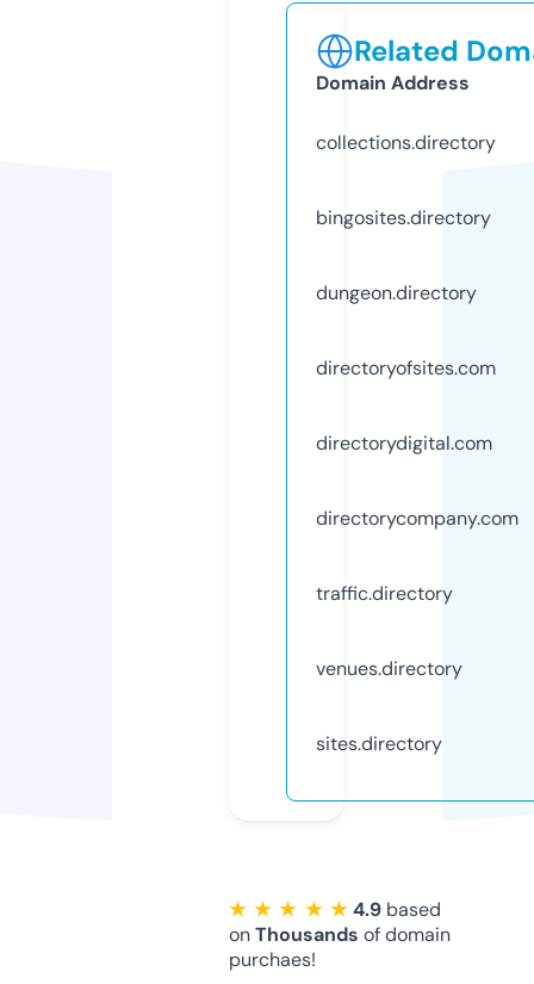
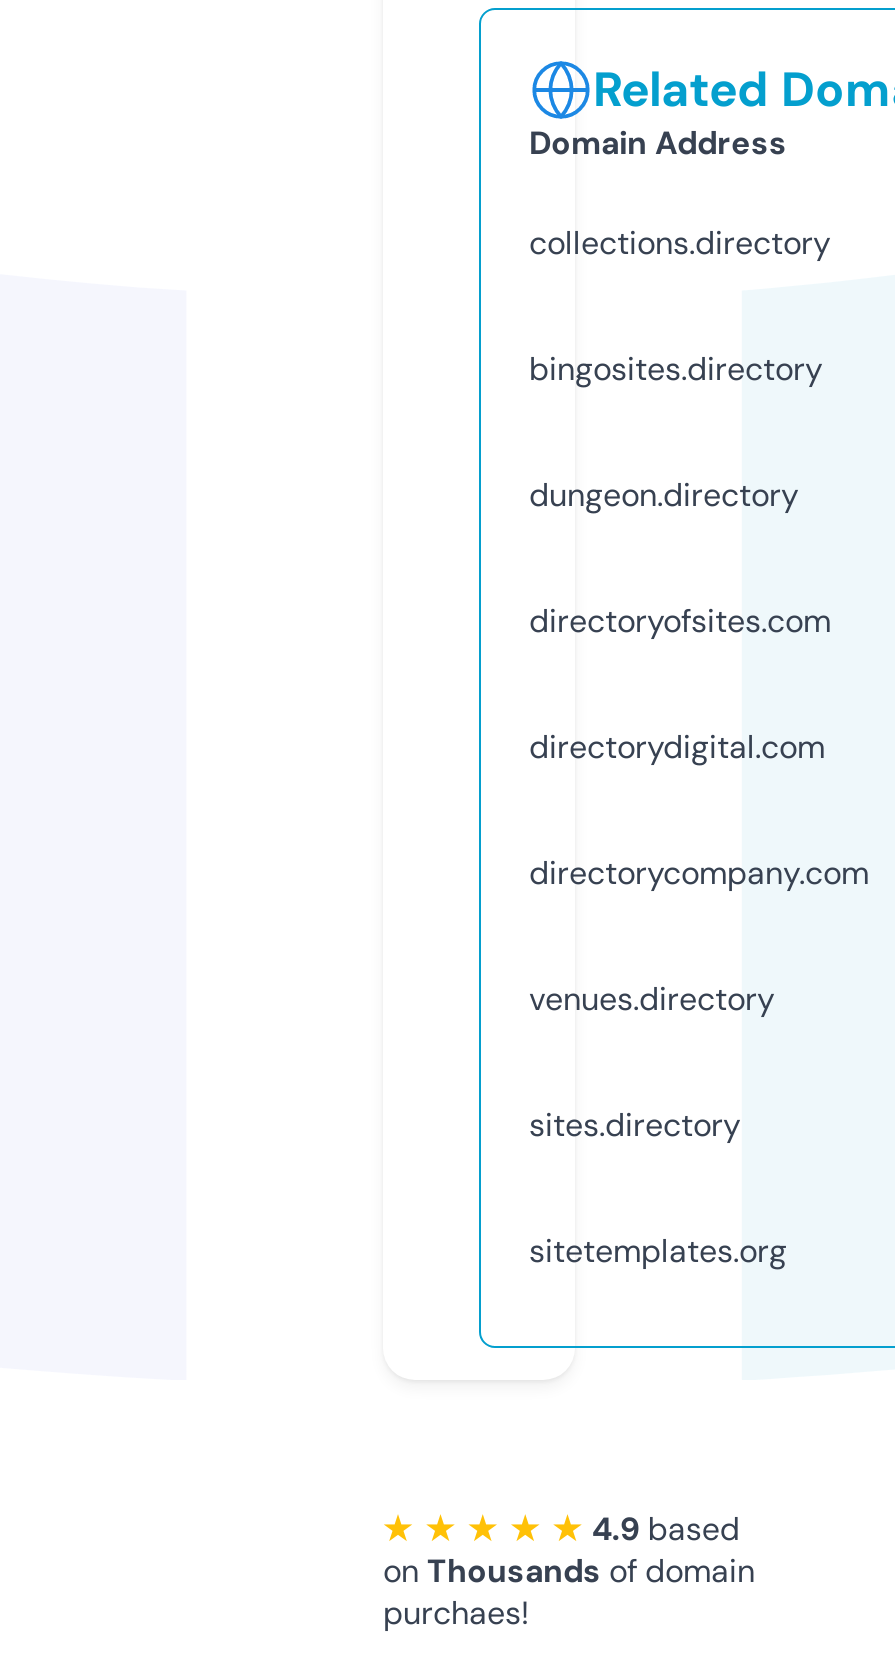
- traffic.directory

moved up: venues.directory | sites.directory

+ sitetemplates.org
